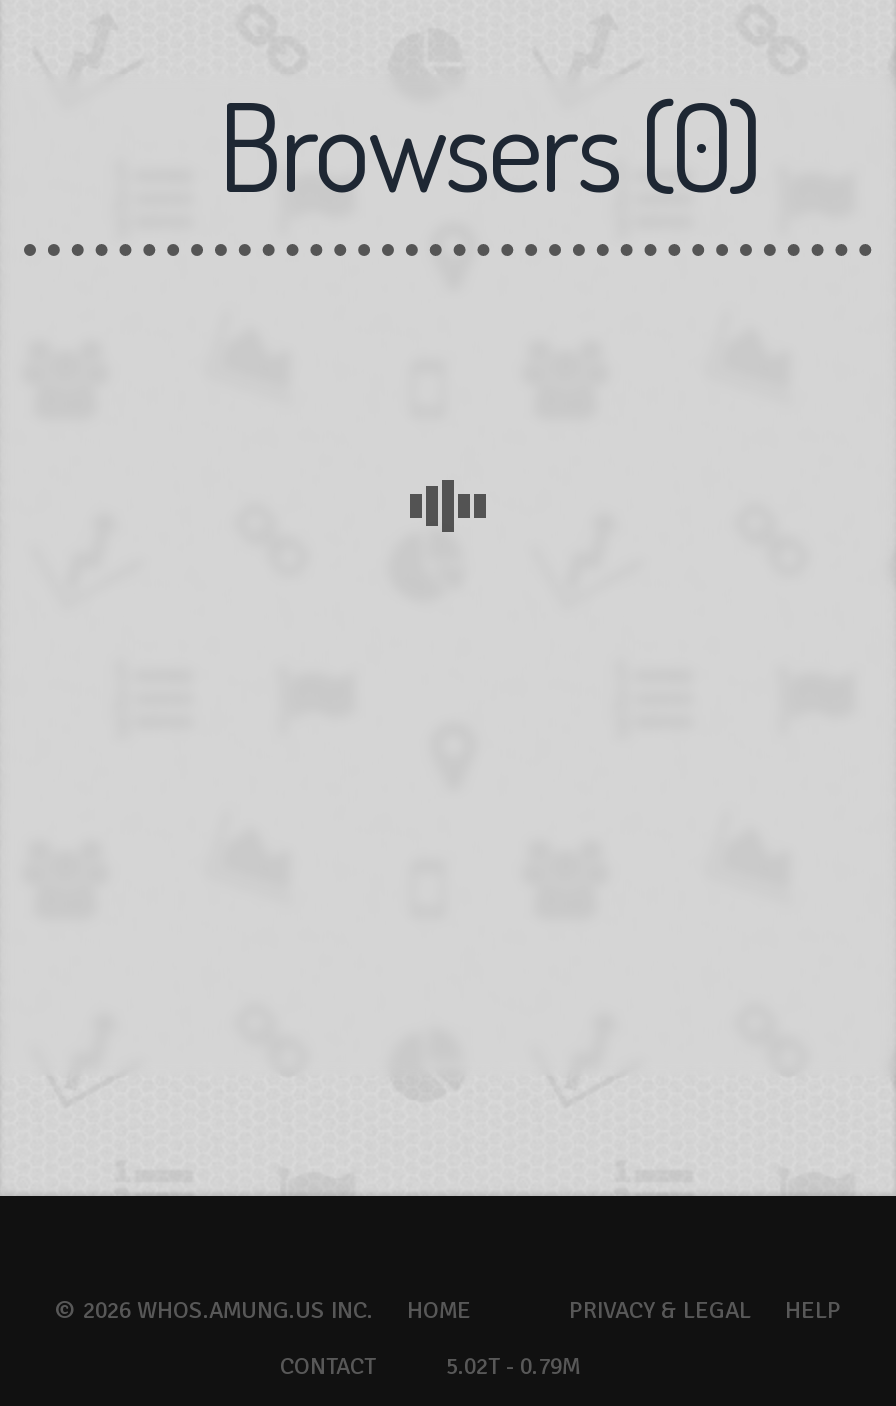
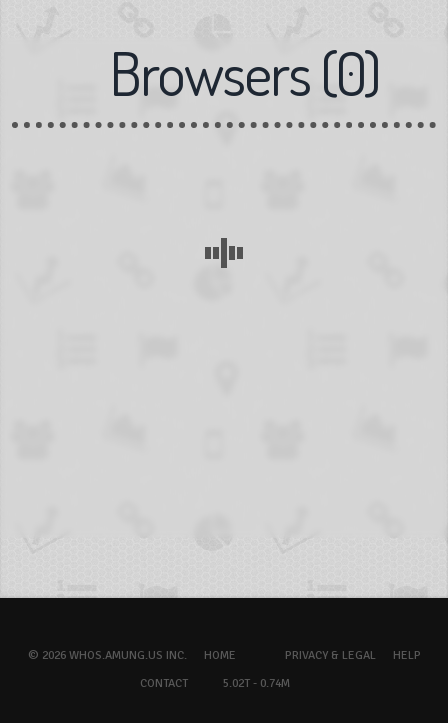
- 5.02T - 0.79M
+ 5.02T - 0.74M
